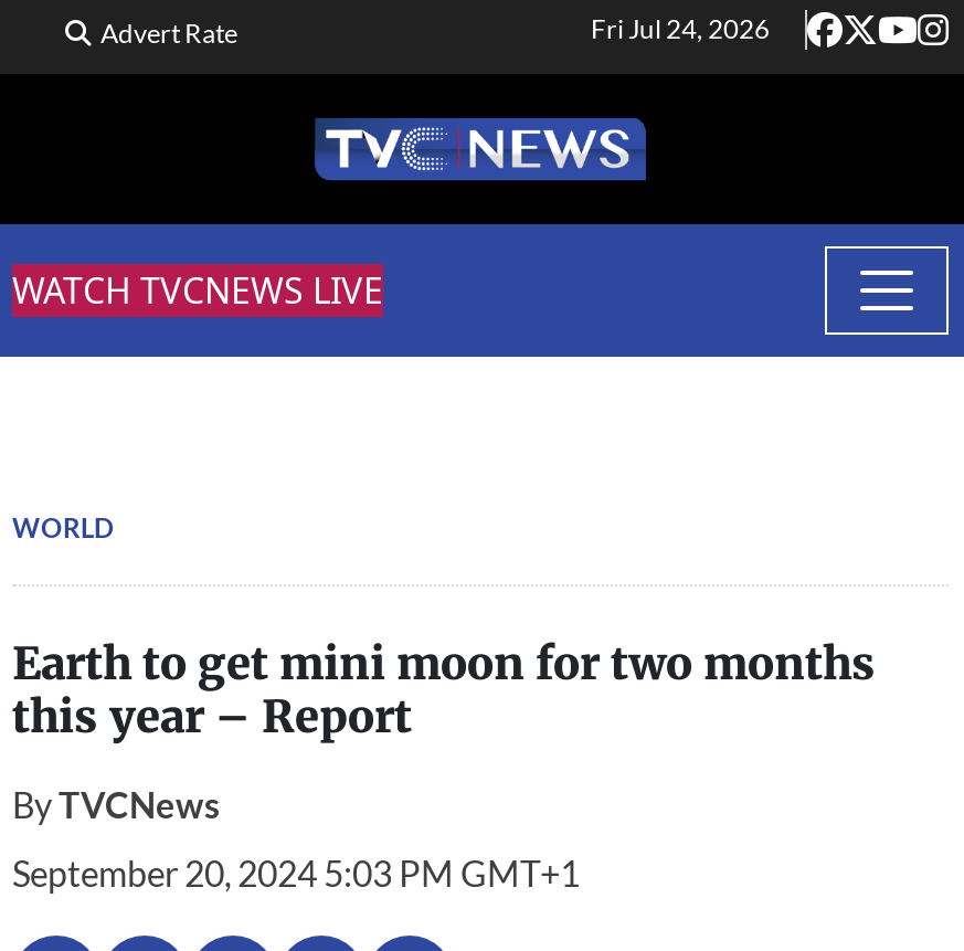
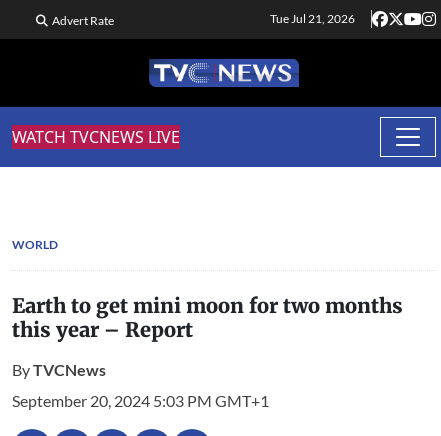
- Fri Jul 24, 2026
+ Tue Jul 21, 2026
